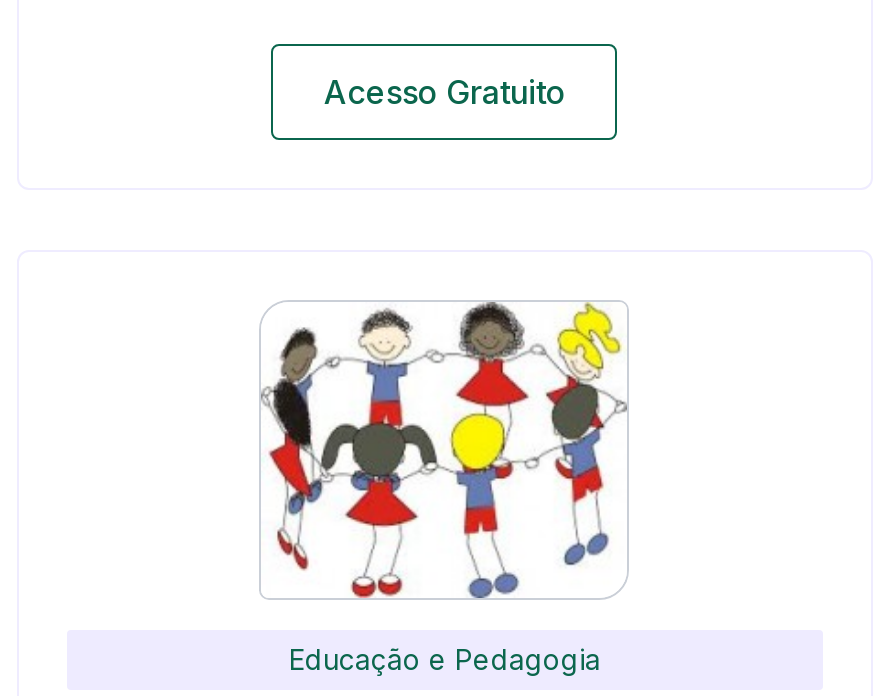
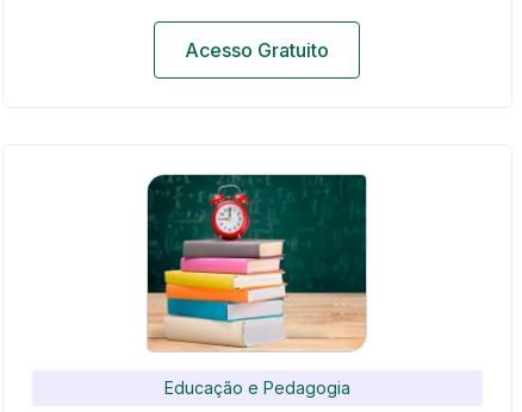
- [image]
+ [image]
